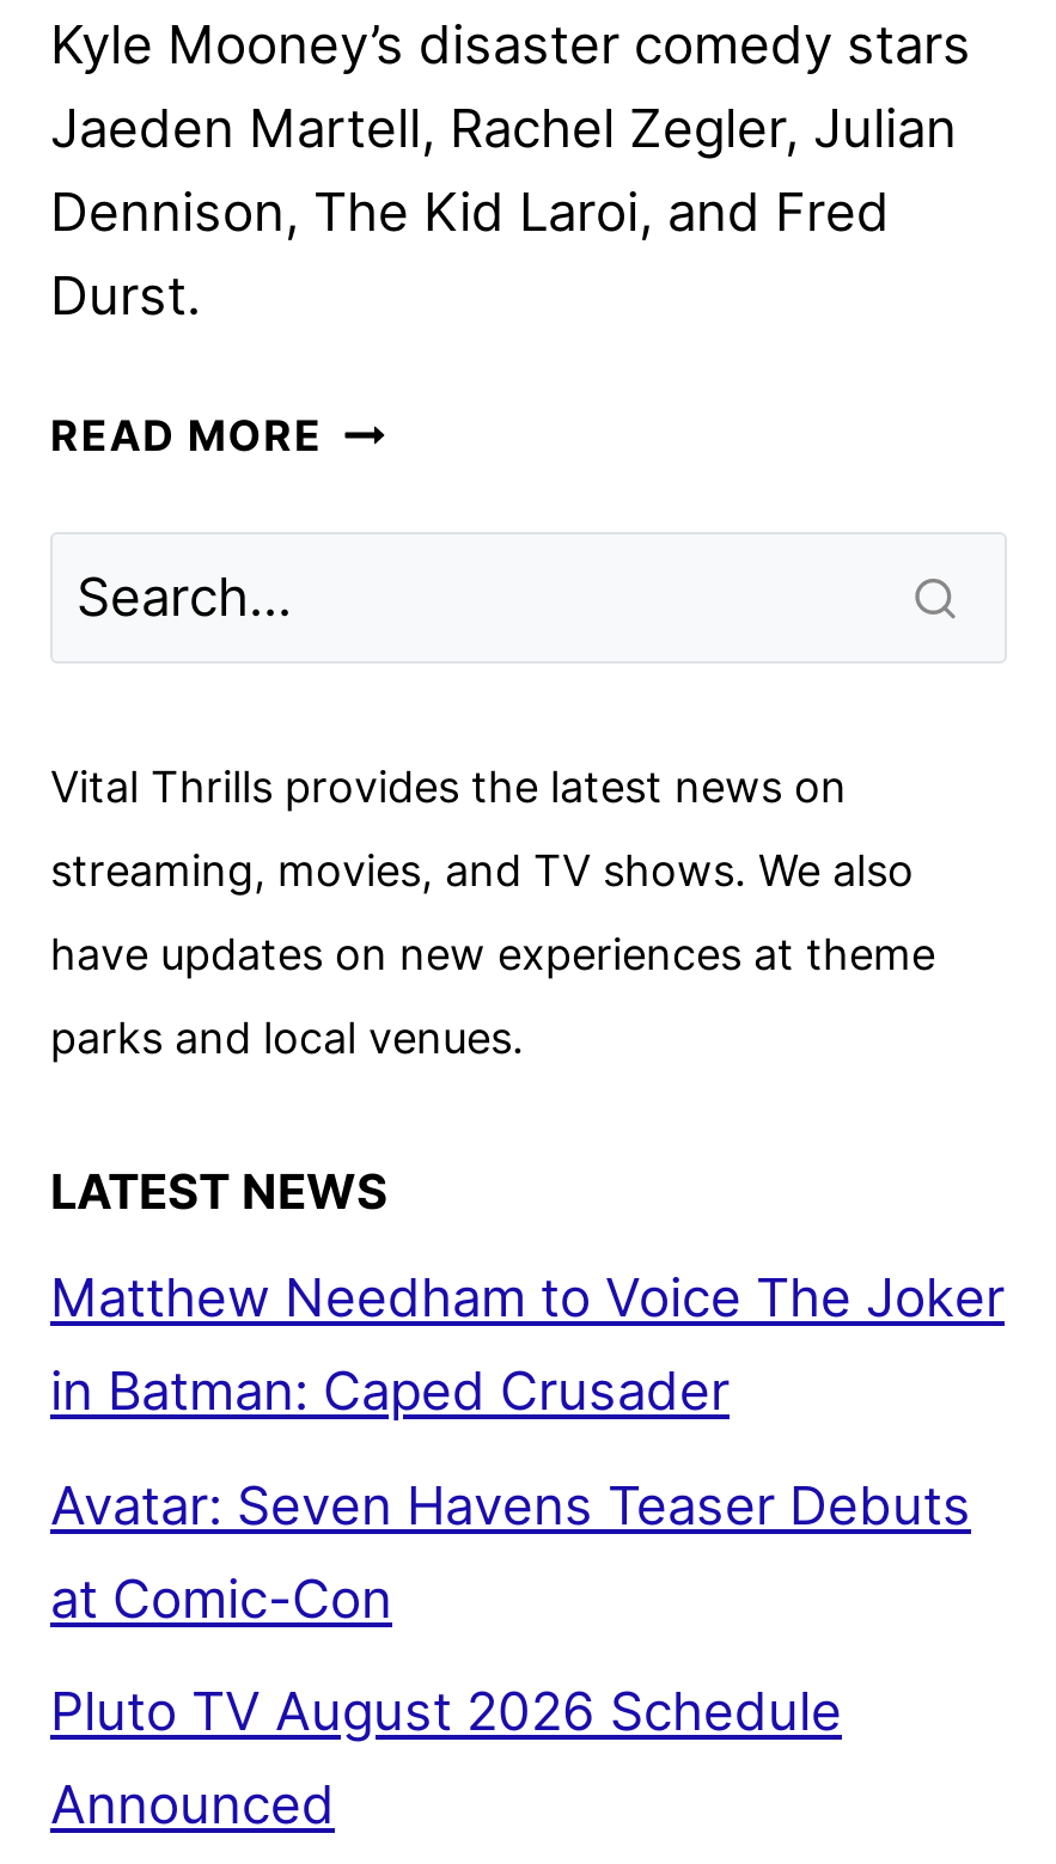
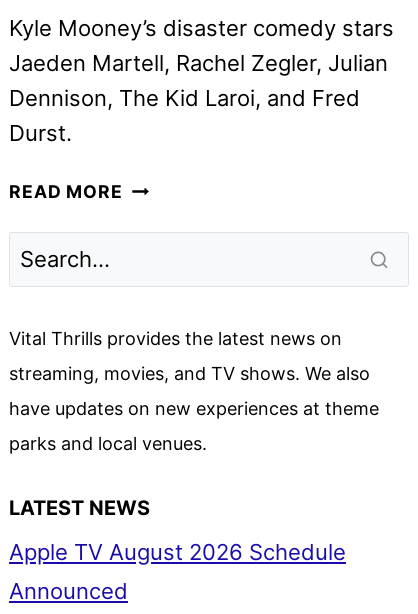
- Matthew Needham to Voice The Joker
- in Batman: Caped Crusader
- Avatar: Seven Havens Teaser Debuts
- at Comic-Con
- Pluto TV August 2026 Schedule
+ Apple TV August 2026 Schedule
